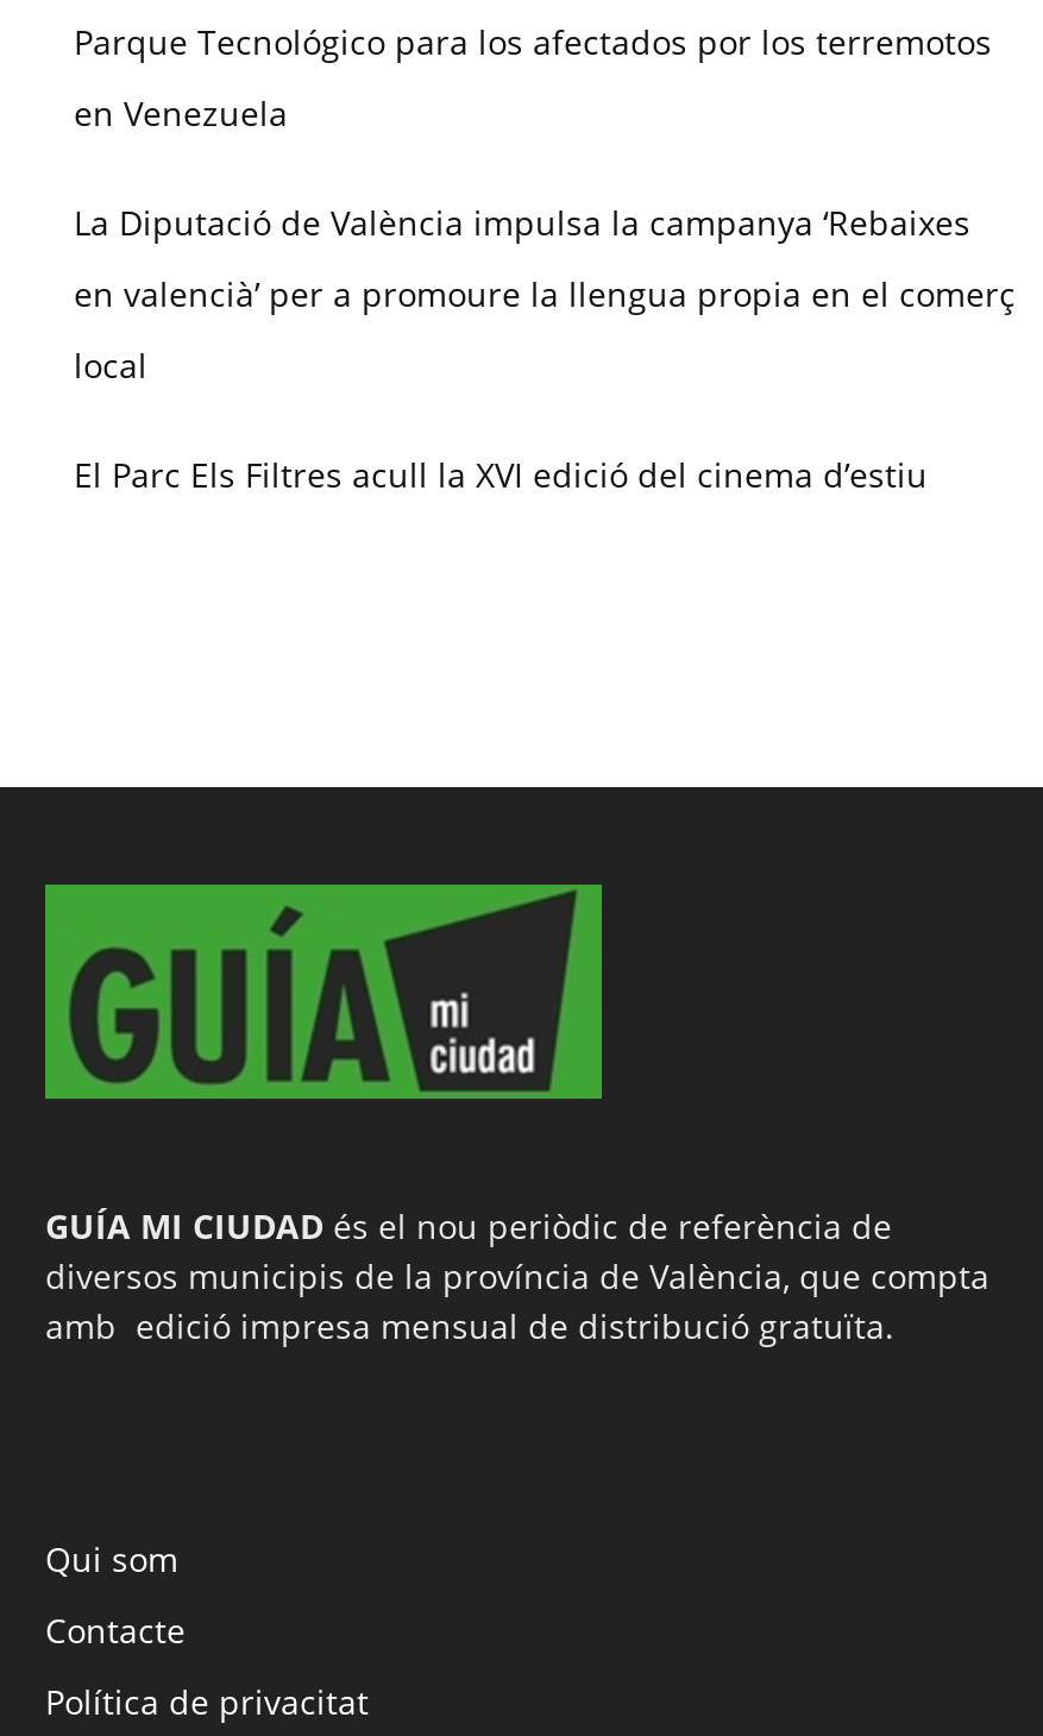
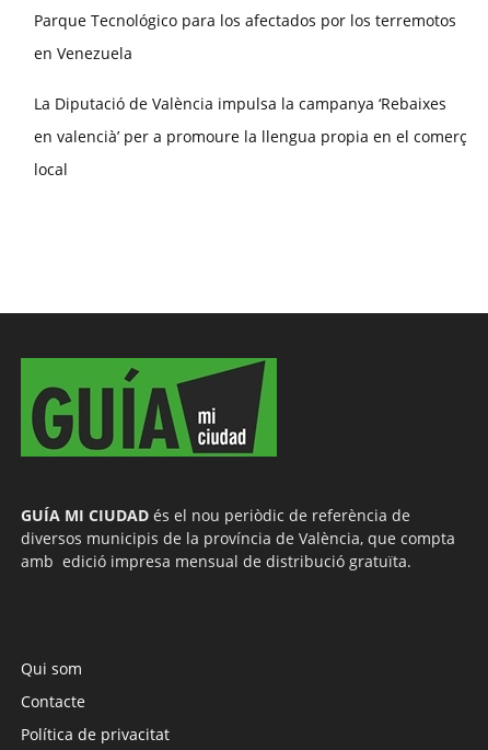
- El Parc Els Filtres acull la XVI edició del cinema d’estiu
